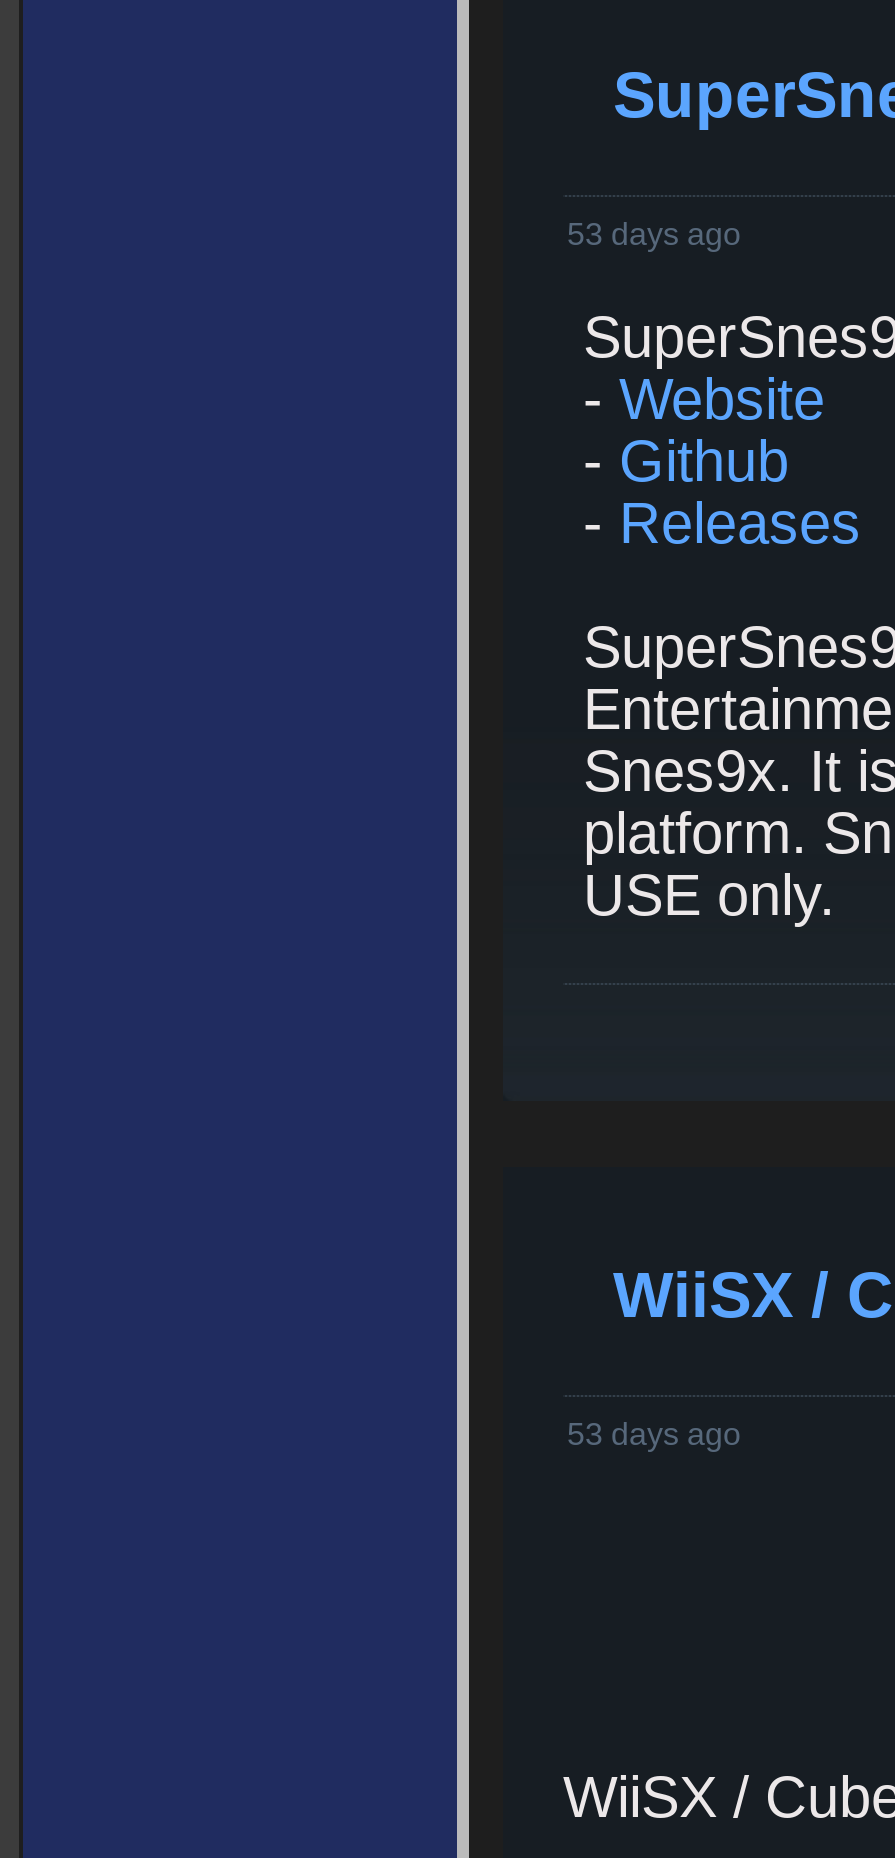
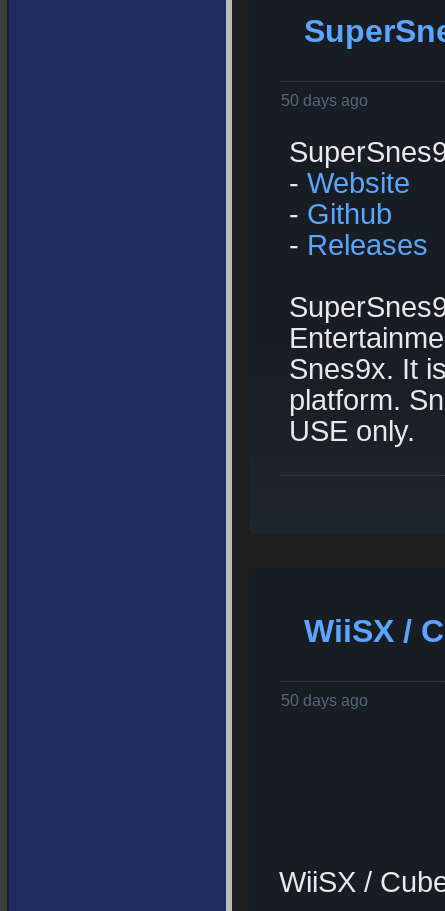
- 53 days ago
+ 50 days ago

- 53 days ago
+ 50 days ago
